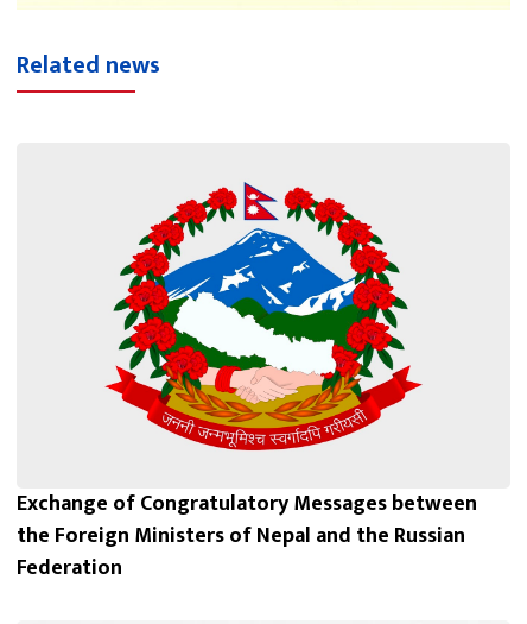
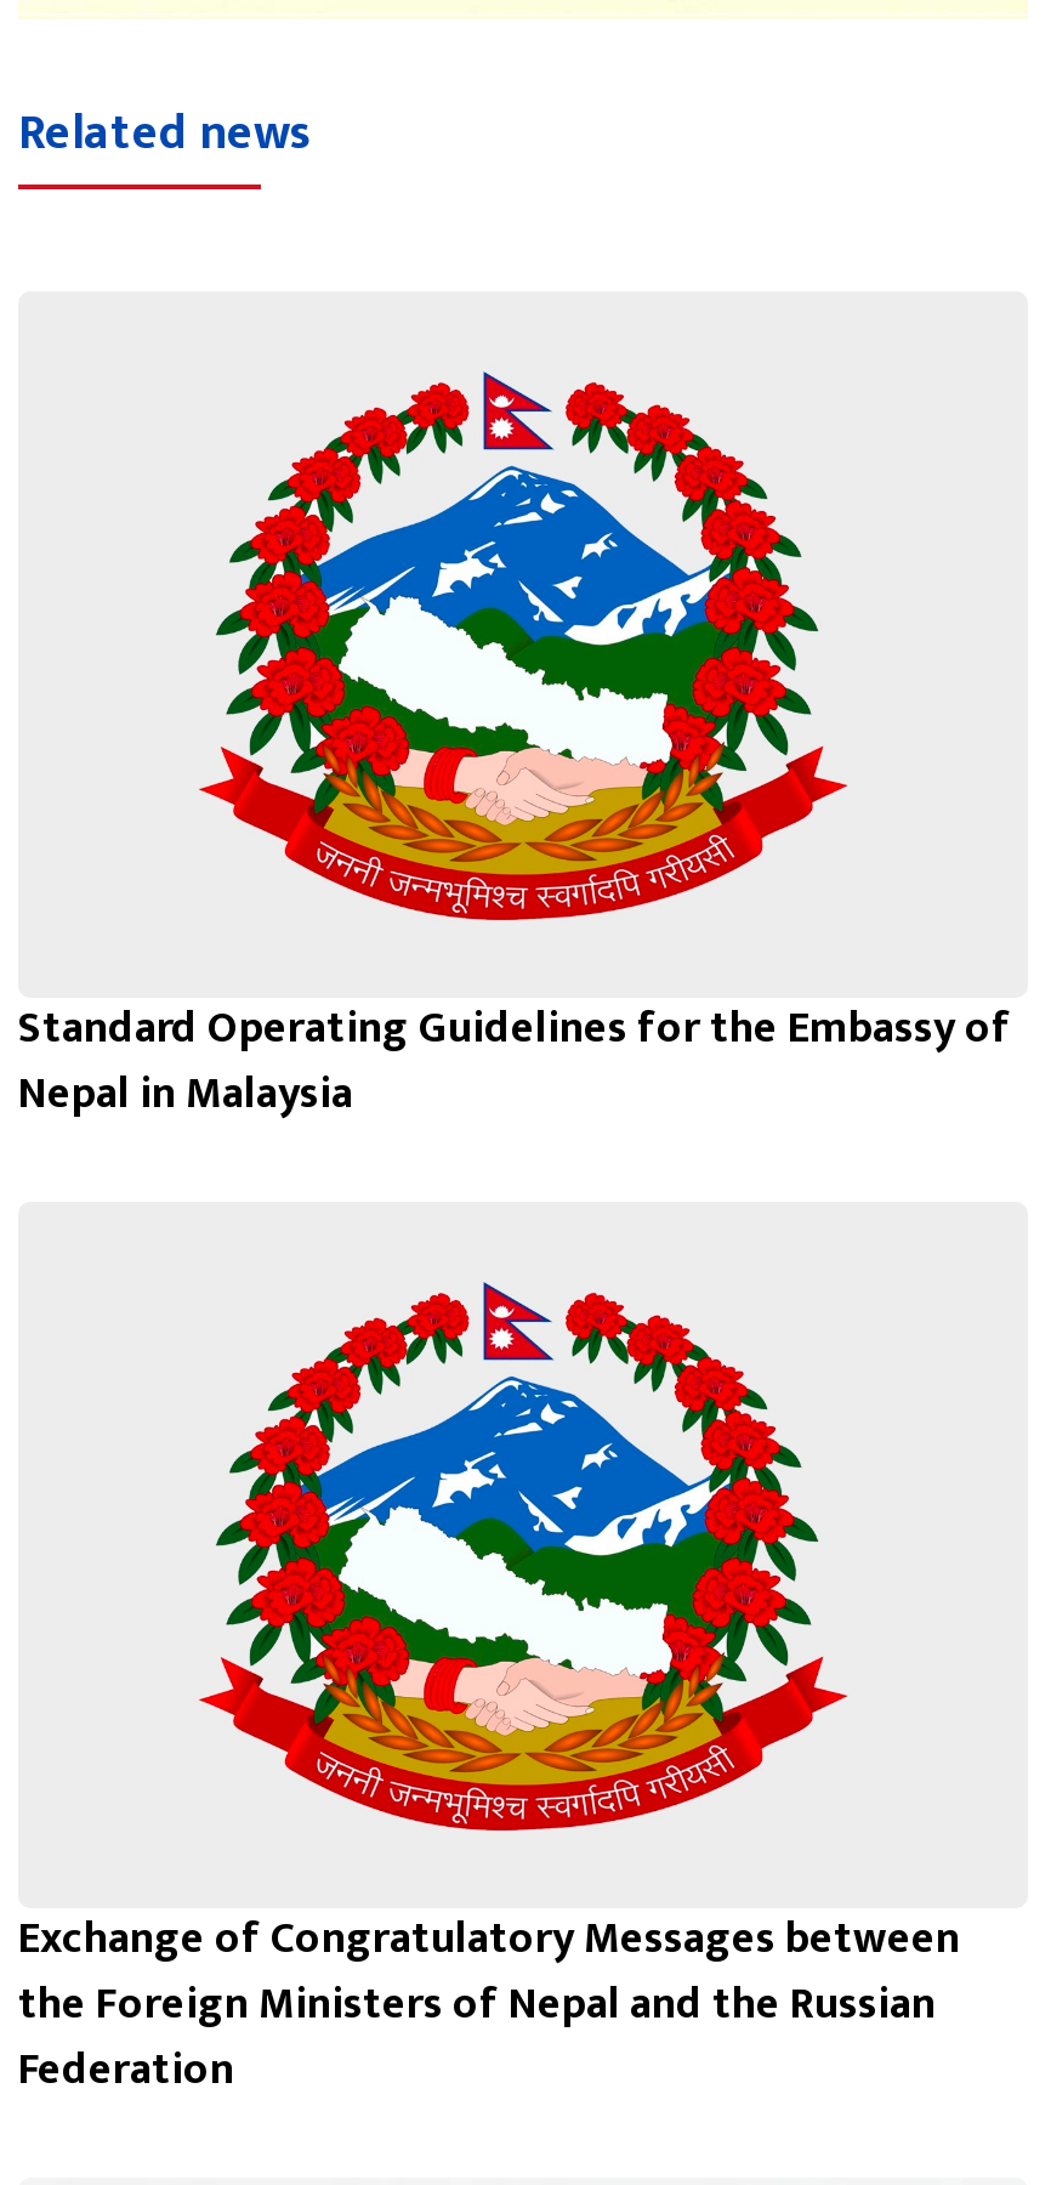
+ Standard Operating Guidelines for the Embassy of
+ Nepal in Malaysia
